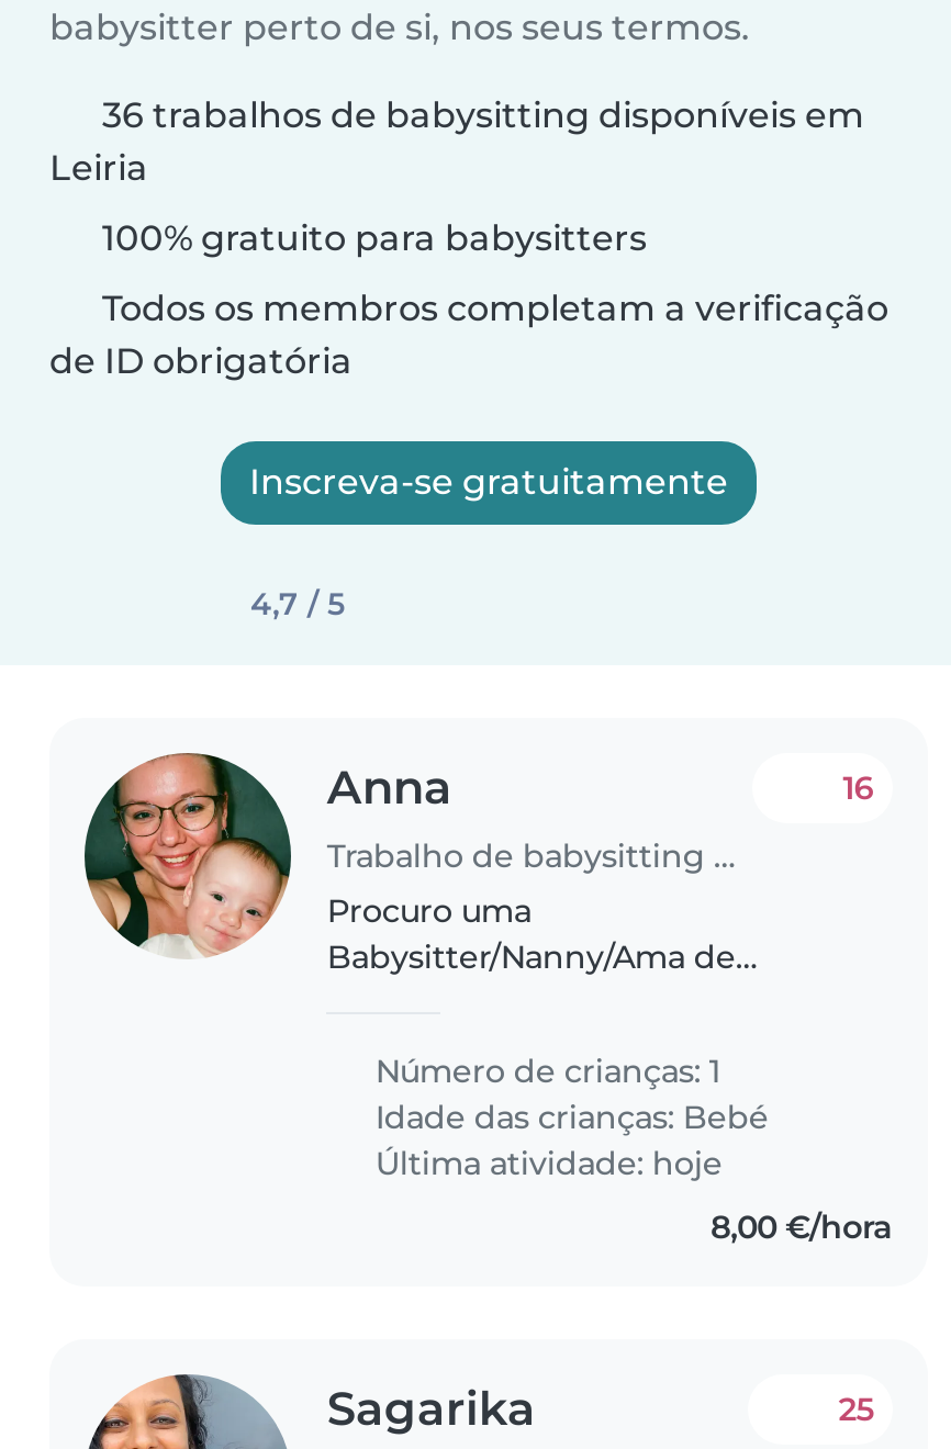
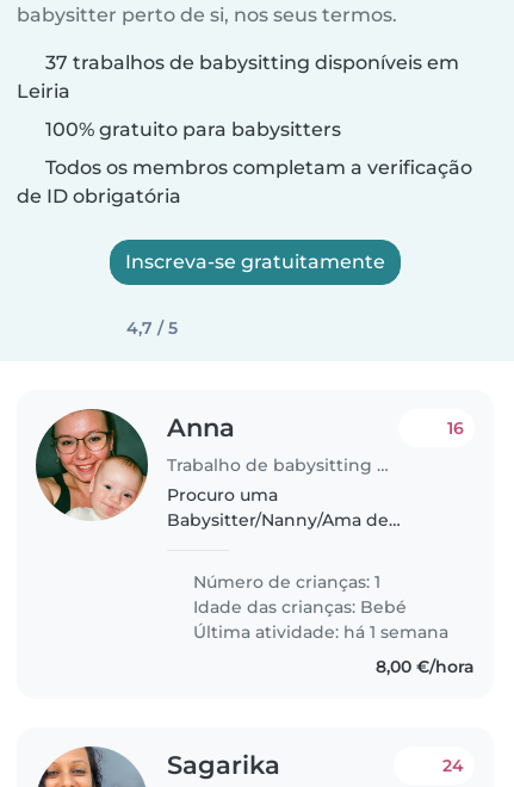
- 36 trabalhos de babysitting disponíveis em
+ 37 trabalhos de babysitting disponíveis em

- Última atividade: hoje
+ Última atividade: há 1 semana

- 25
+ 24
